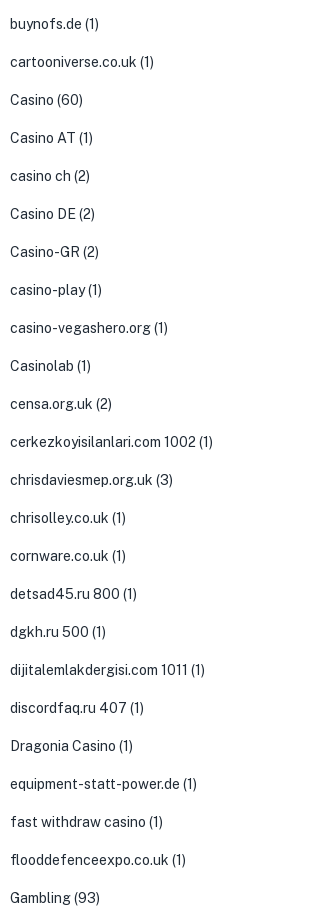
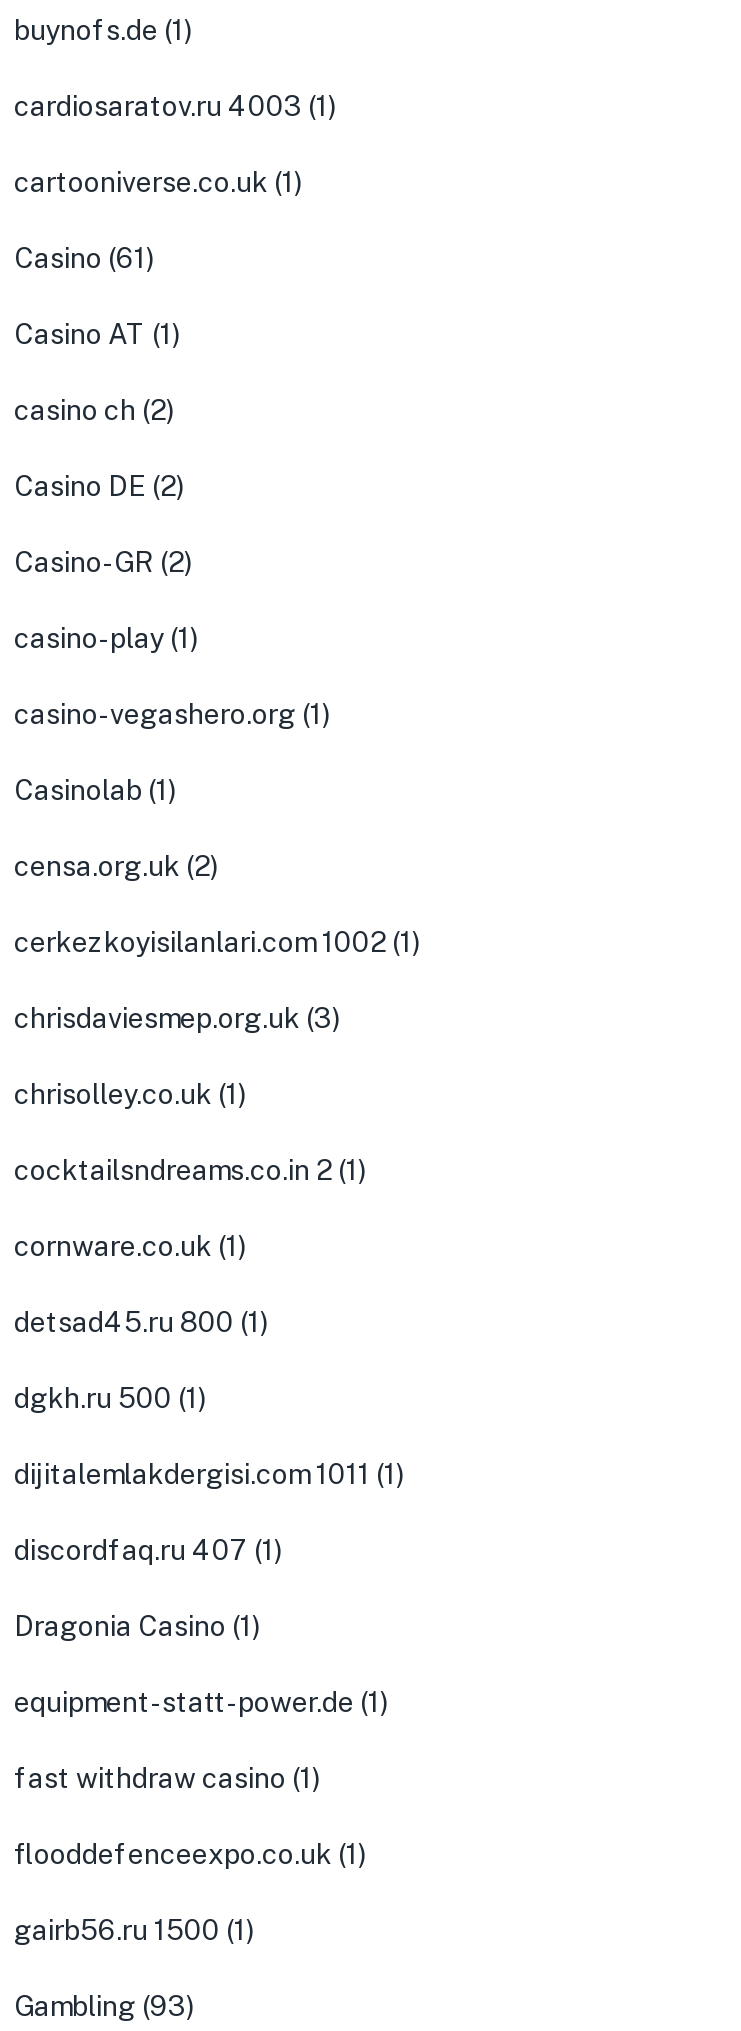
+ cardiosaratov.ru 4003 (1)

- Casino (60)
+ Casino (61)

+ cocktailsndreams.co.in 2 (1)

+ gairb56.ru 1500 (1)
